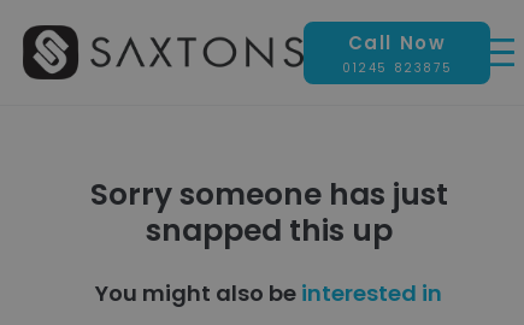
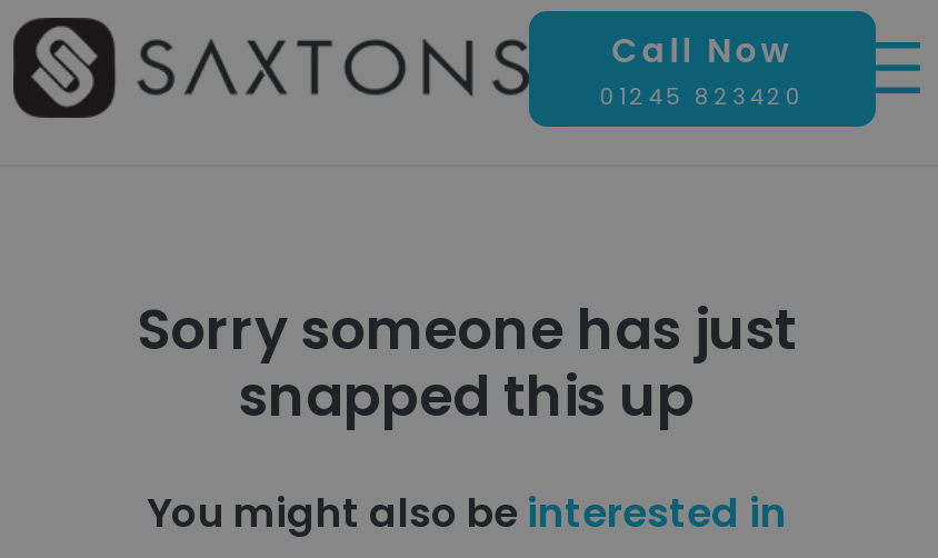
- 01245 823875
+ 01245 823420
